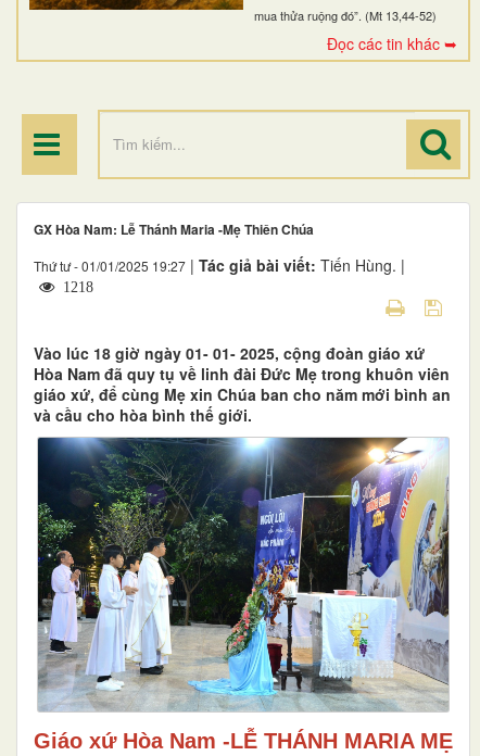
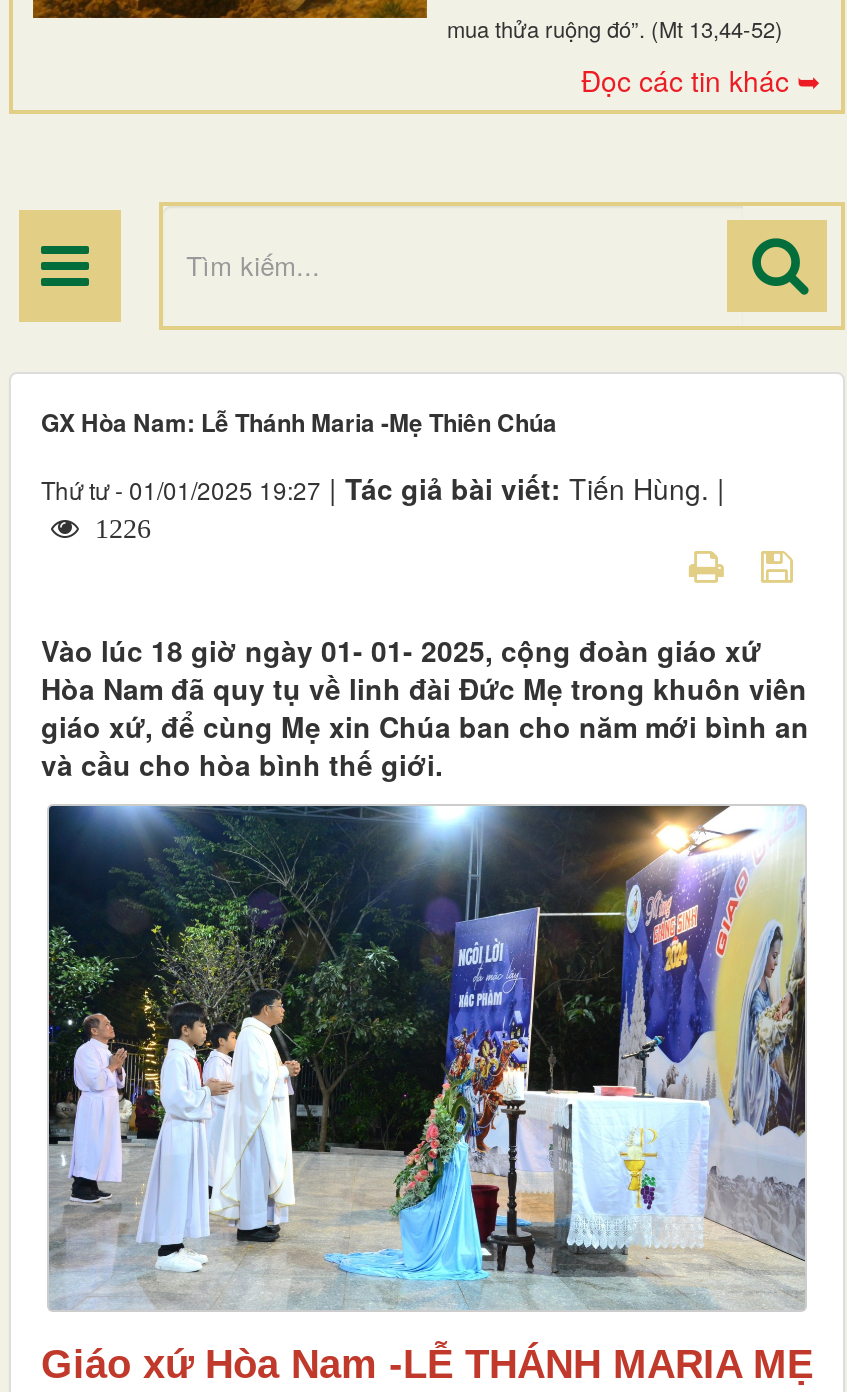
- 1218
+ 1226
